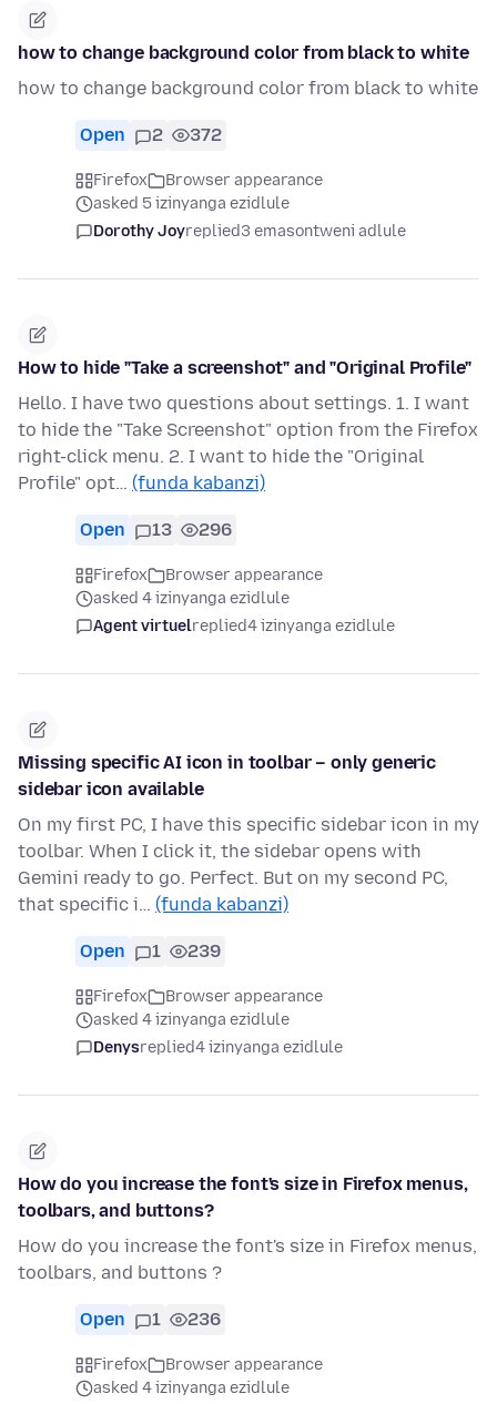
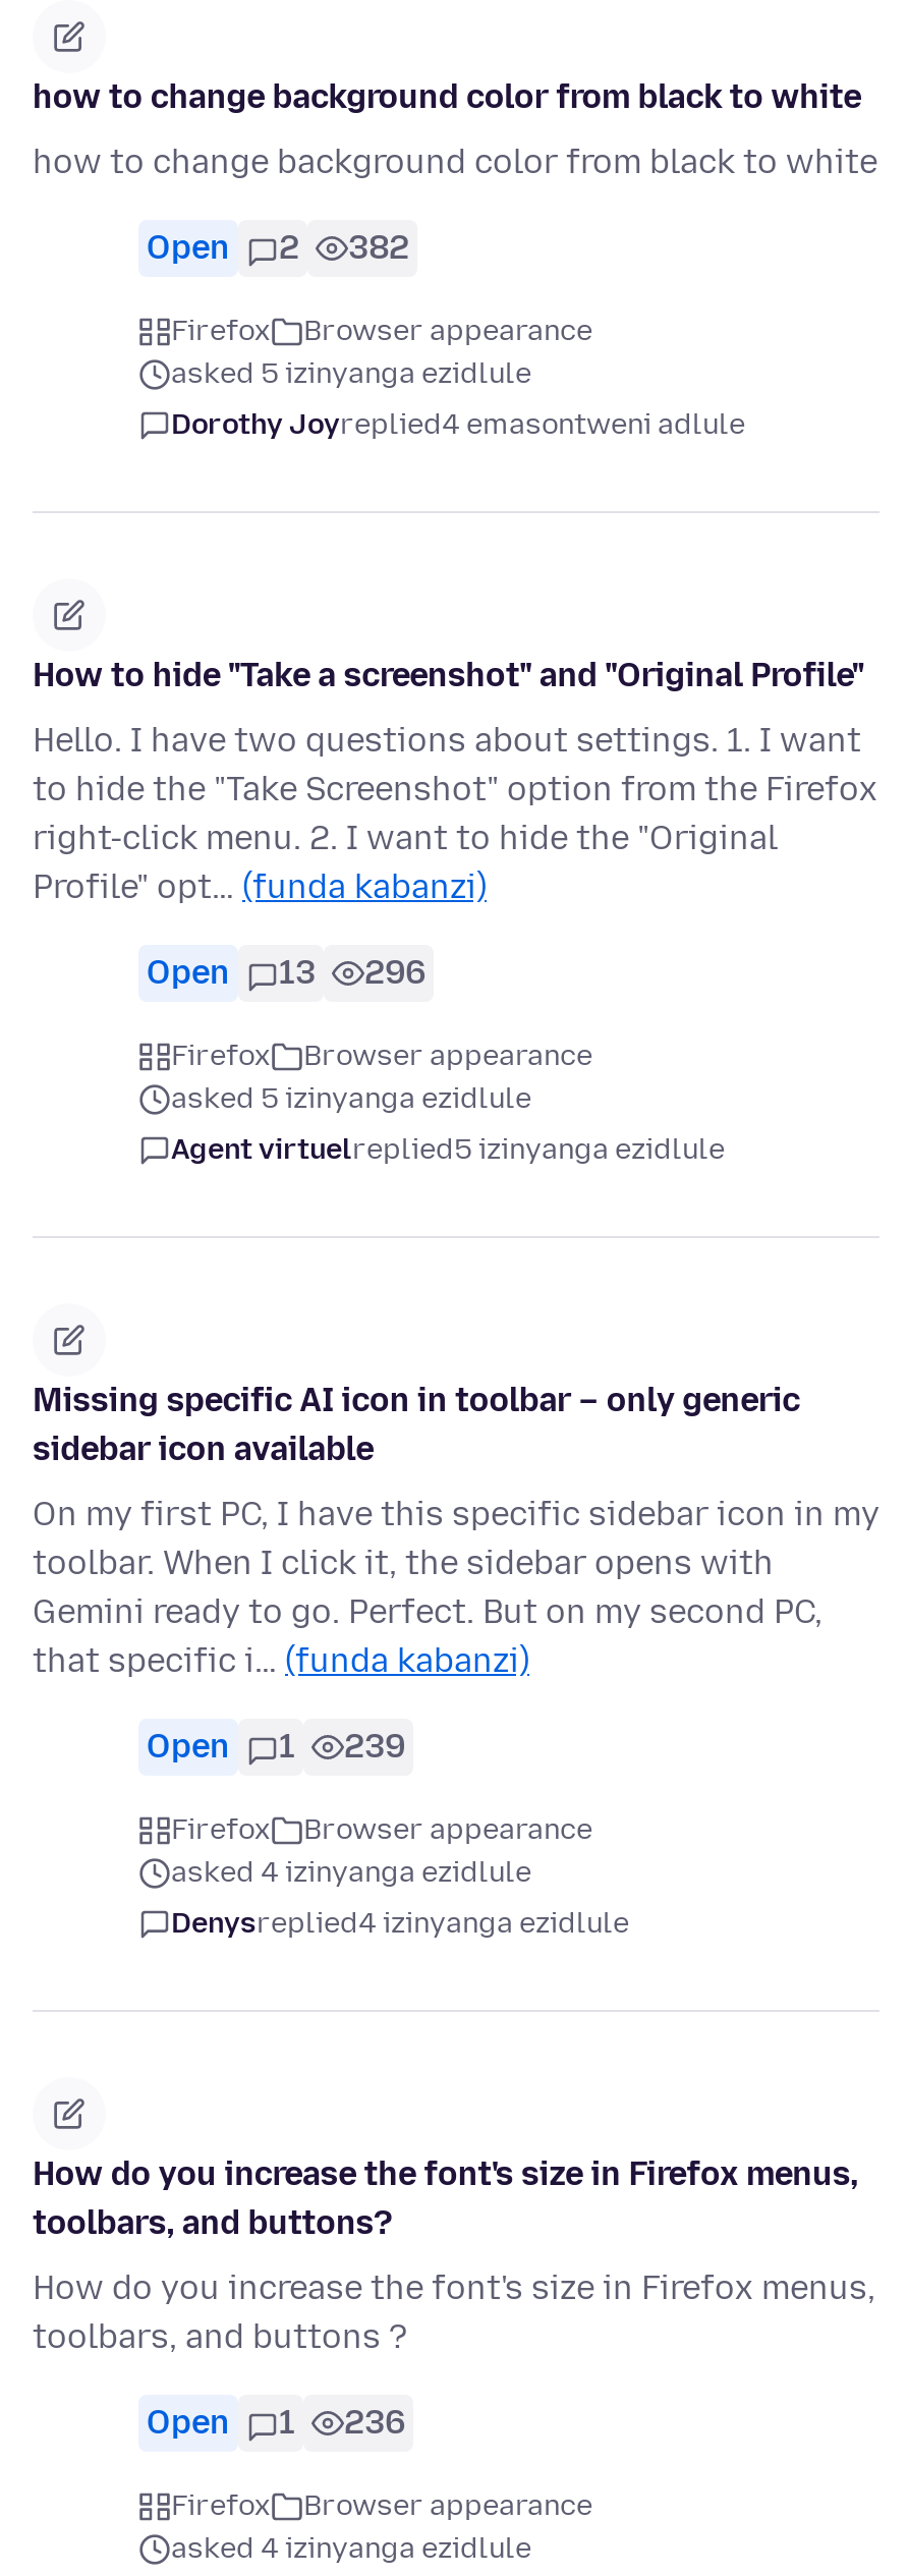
- Open 2 372
+ Open 2 382

- Dorothy Joyreplied3 emasontweni adlule
+ Dorothy Joyreplied4 emasontweni adlule

- asked 4 izinyanga ezidlule
+ asked 5 izinyanga ezidlule

- Agent virtuelreplied4 izinyanga ezidlule
+ Agent virtuelreplied5 izinyanga ezidlule
